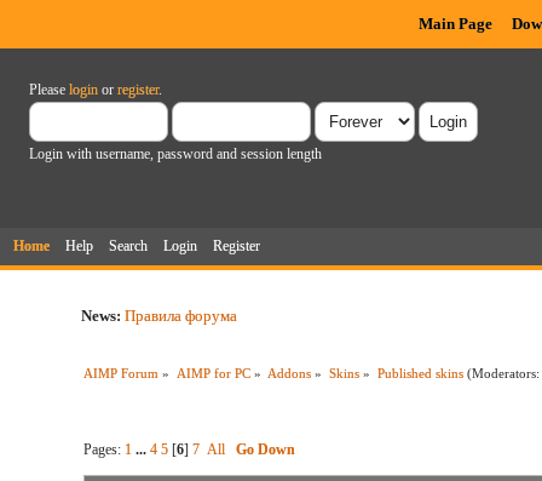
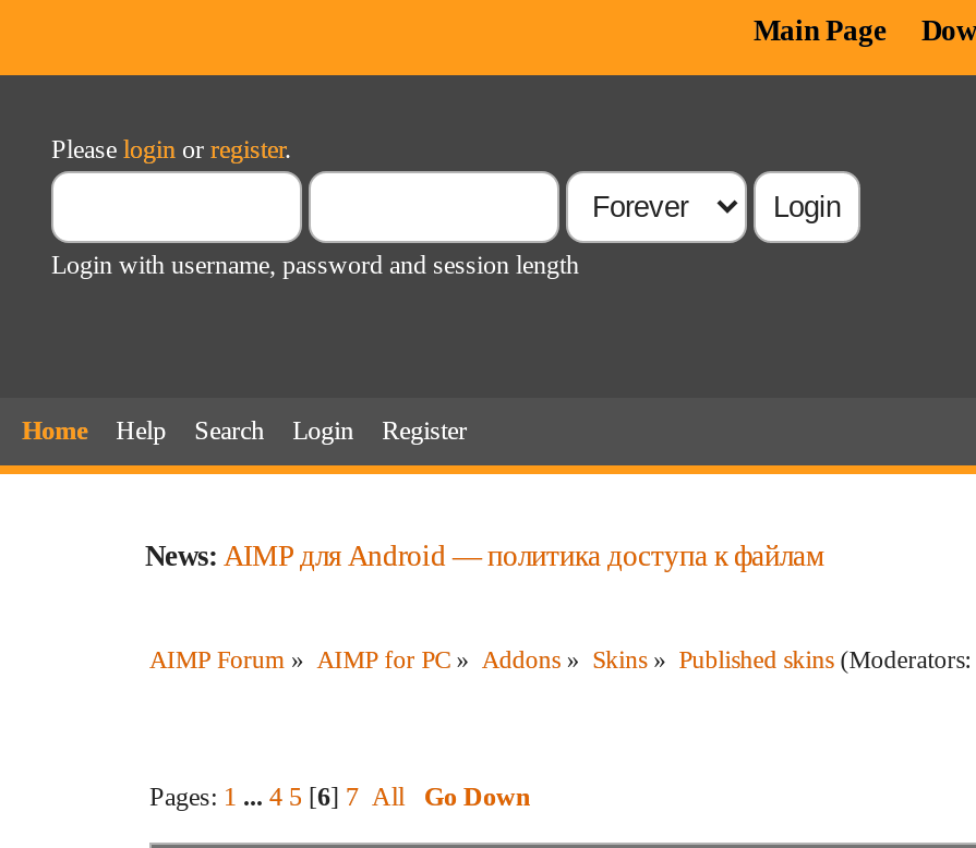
- News: Правила форума
+ News: AIMP для Android — политика доступа к файлам
